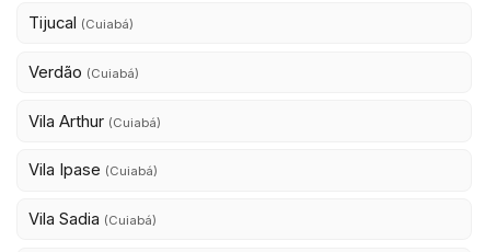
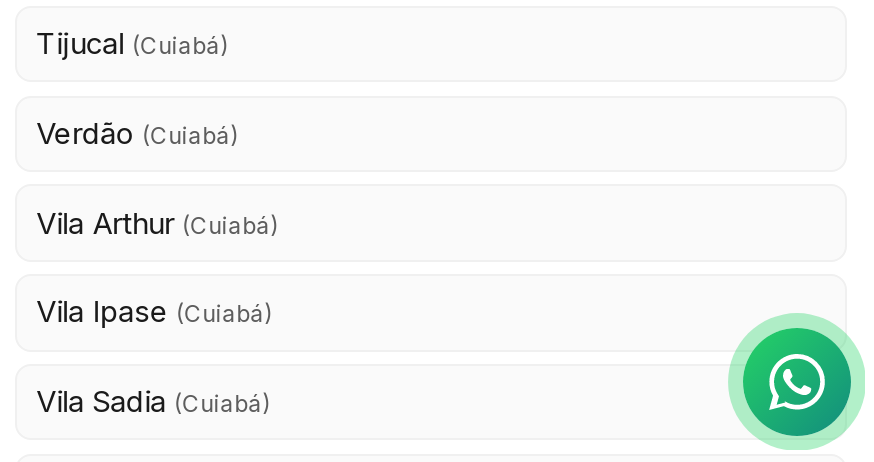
+ [image]
